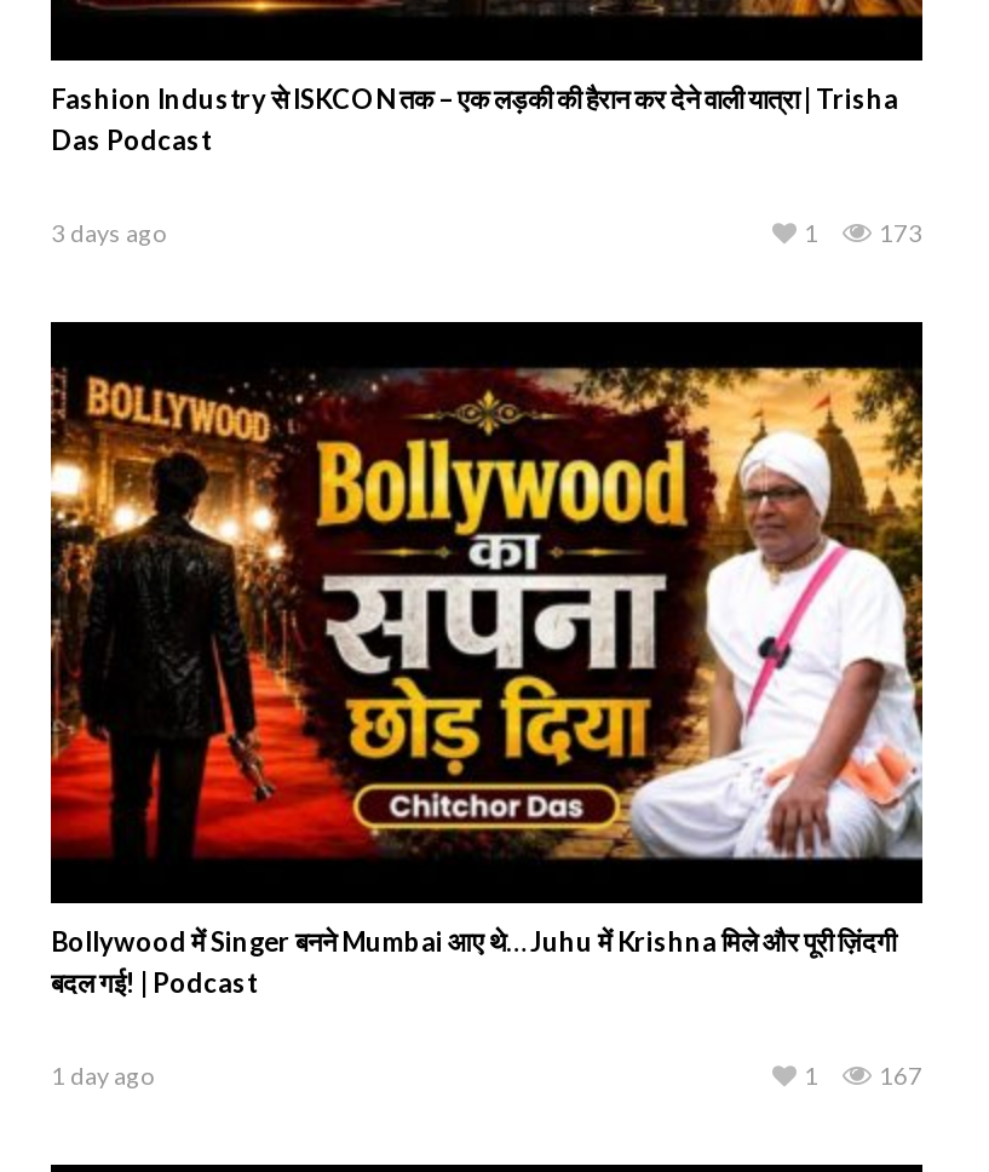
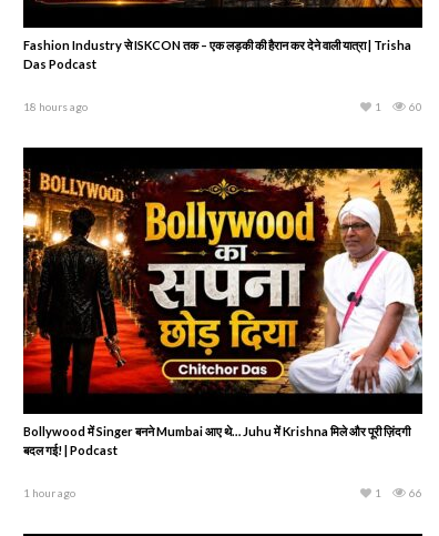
- 3 days ago
+ 18 hours ago

- 173
+ 60

- 1 day ago
+ 1 hour ago

- 167
+ 66
